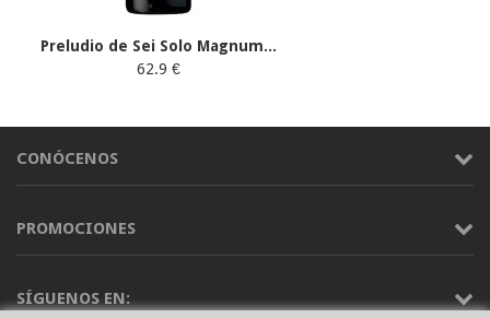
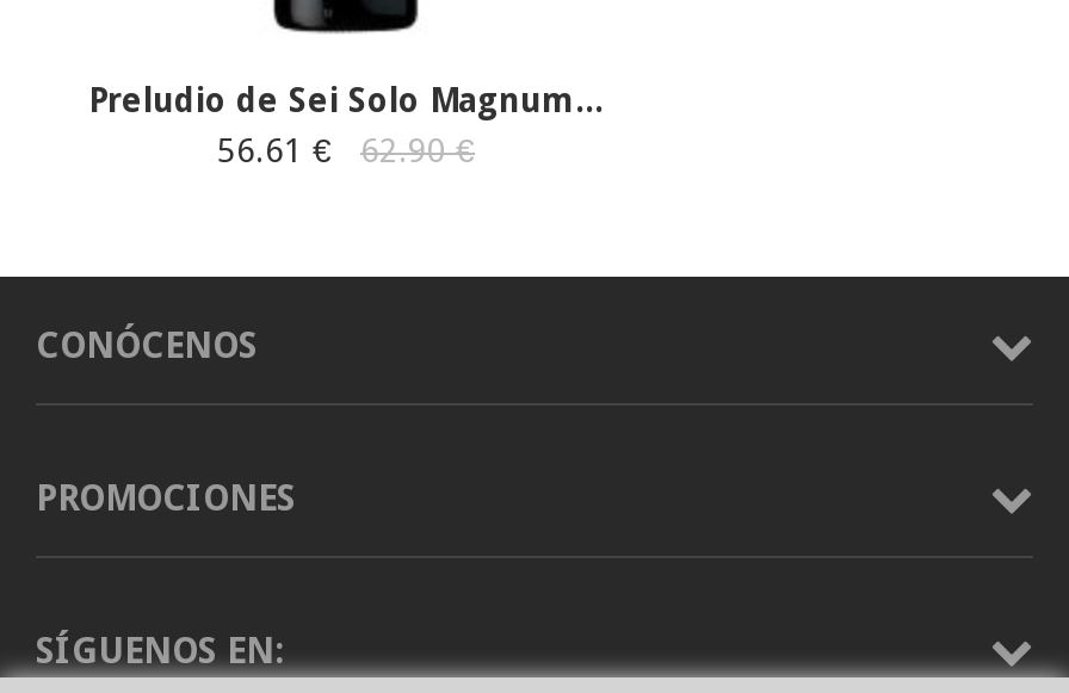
- 62.9 €
+ 56.61 €
+ 62.90 €
